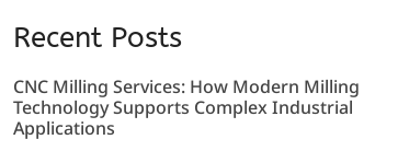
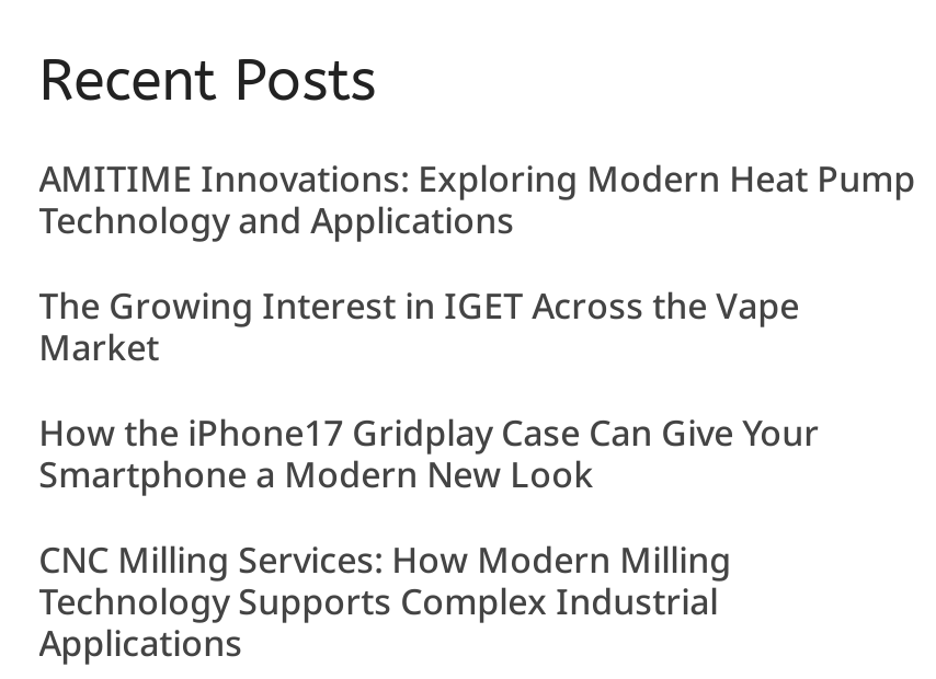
+ AMITIME Innovations: Exploring Modern Heat Pump
+ Technology and Applications
+ The Growing Interest in IGET Across the Vape
+ Market
+ How the iPhone17 Gridplay Case Can Give Your
+ Smartphone a Modern New Look
